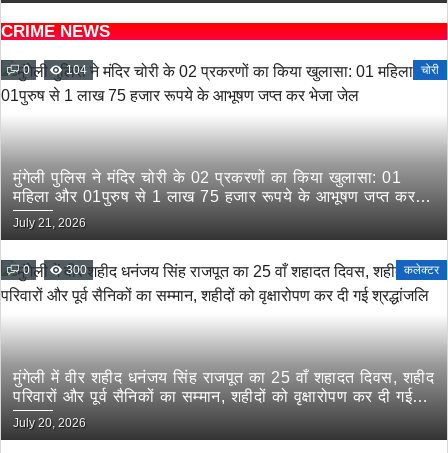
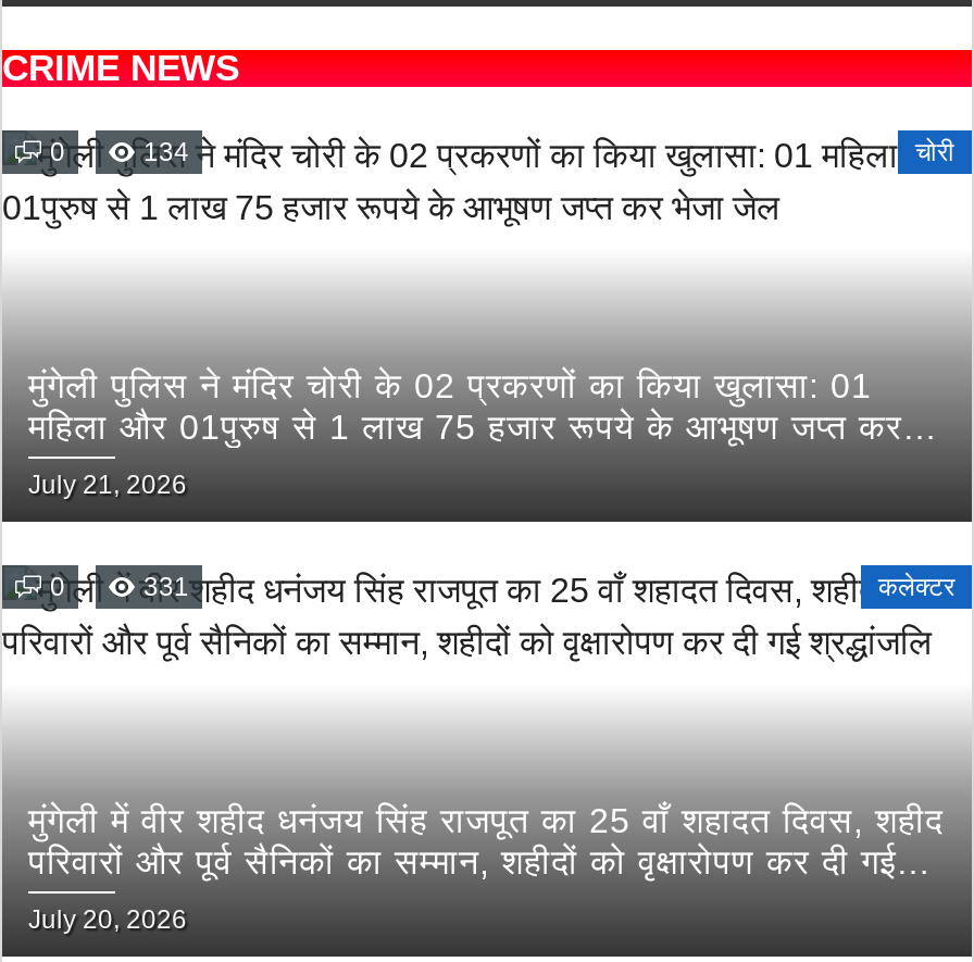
- 104
+ 134

- 300
+ 331
